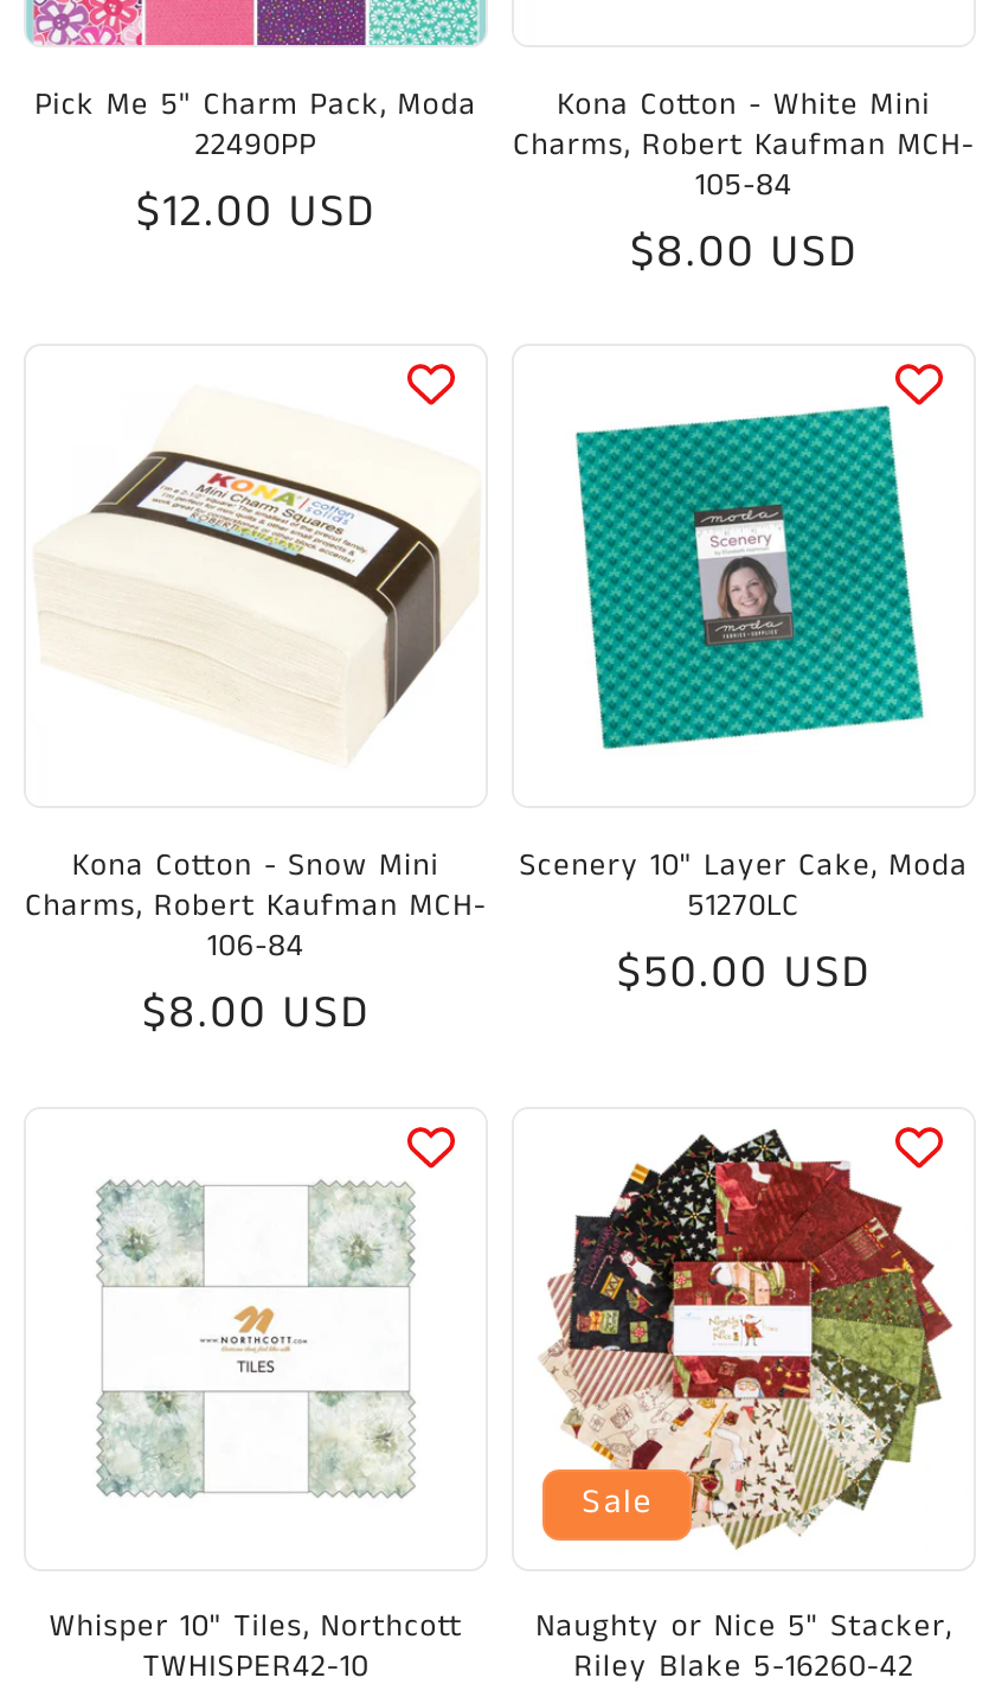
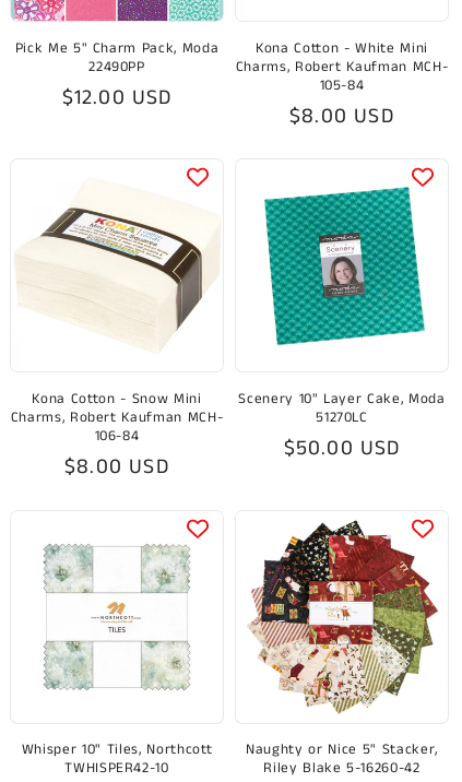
- Sale
